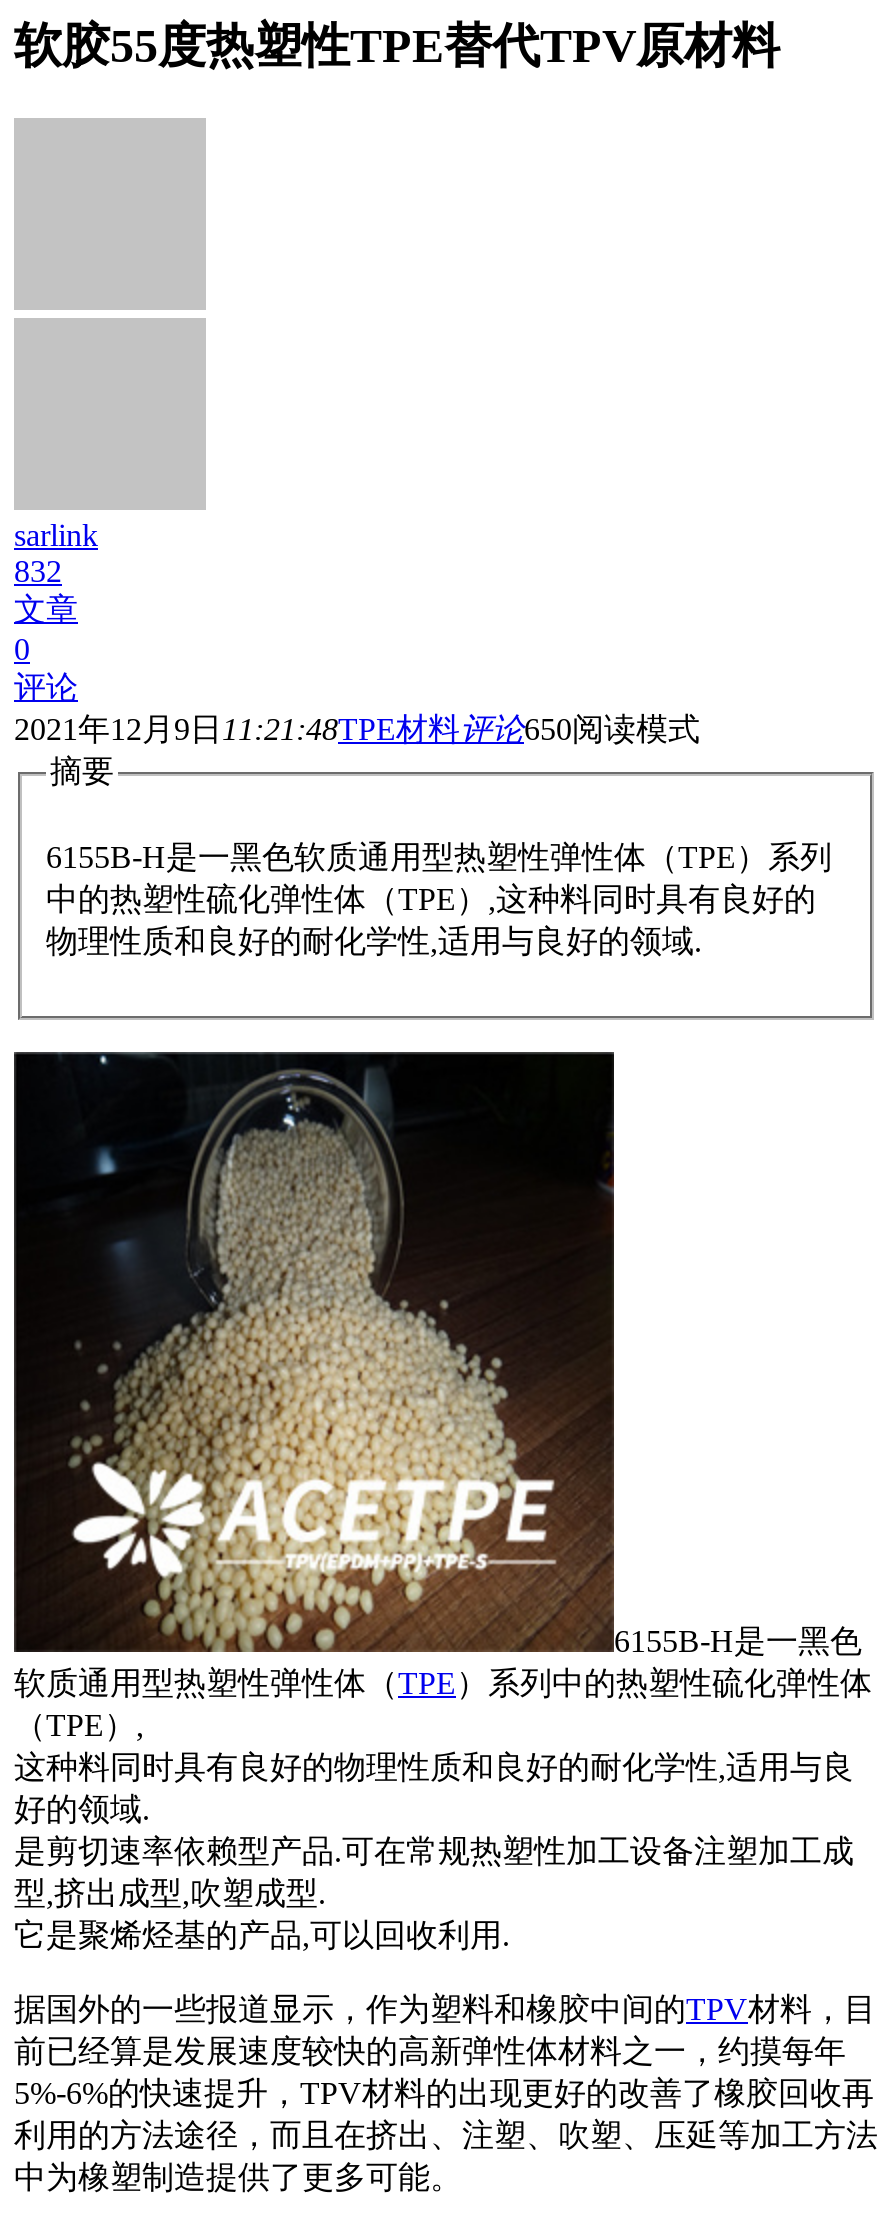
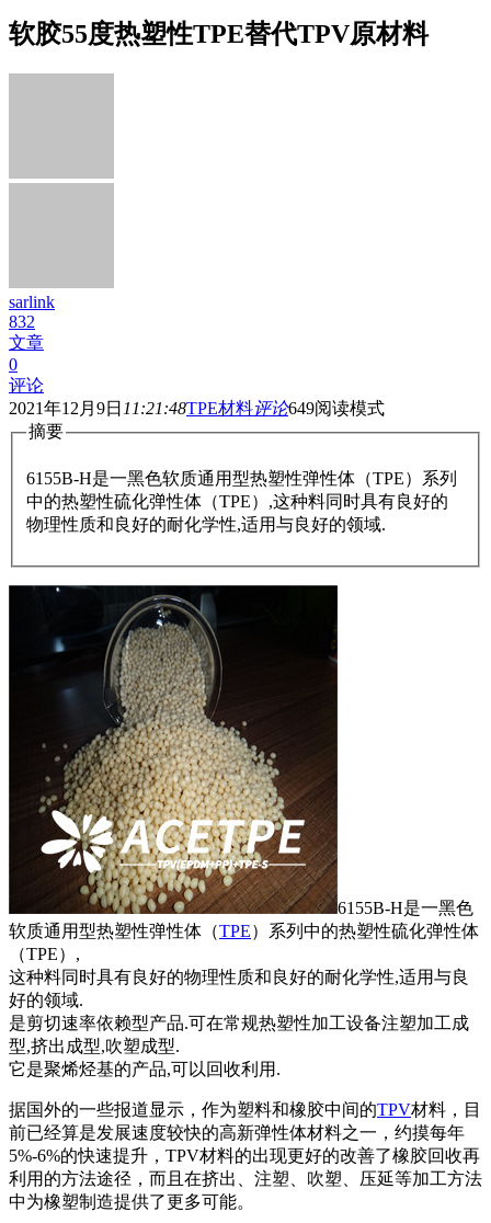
- 2021年12月9日11:21:48TPE材料评论650阅读模式
+ 2021年12月9日11:21:48TPE材料评论649阅读模式
